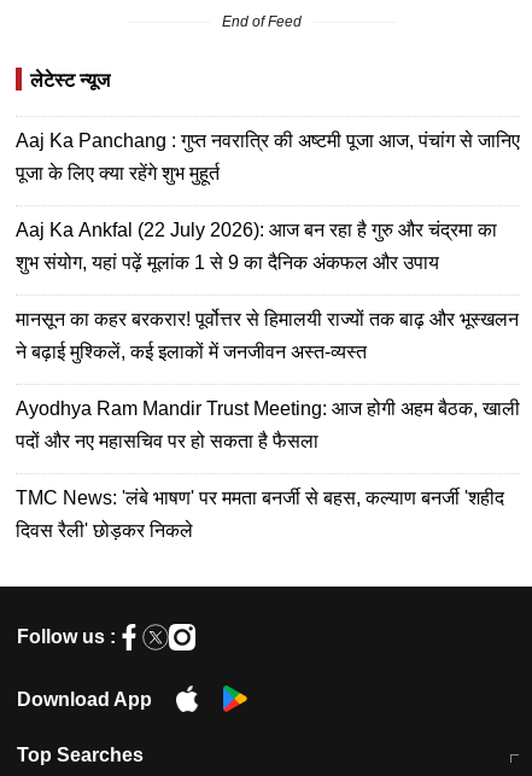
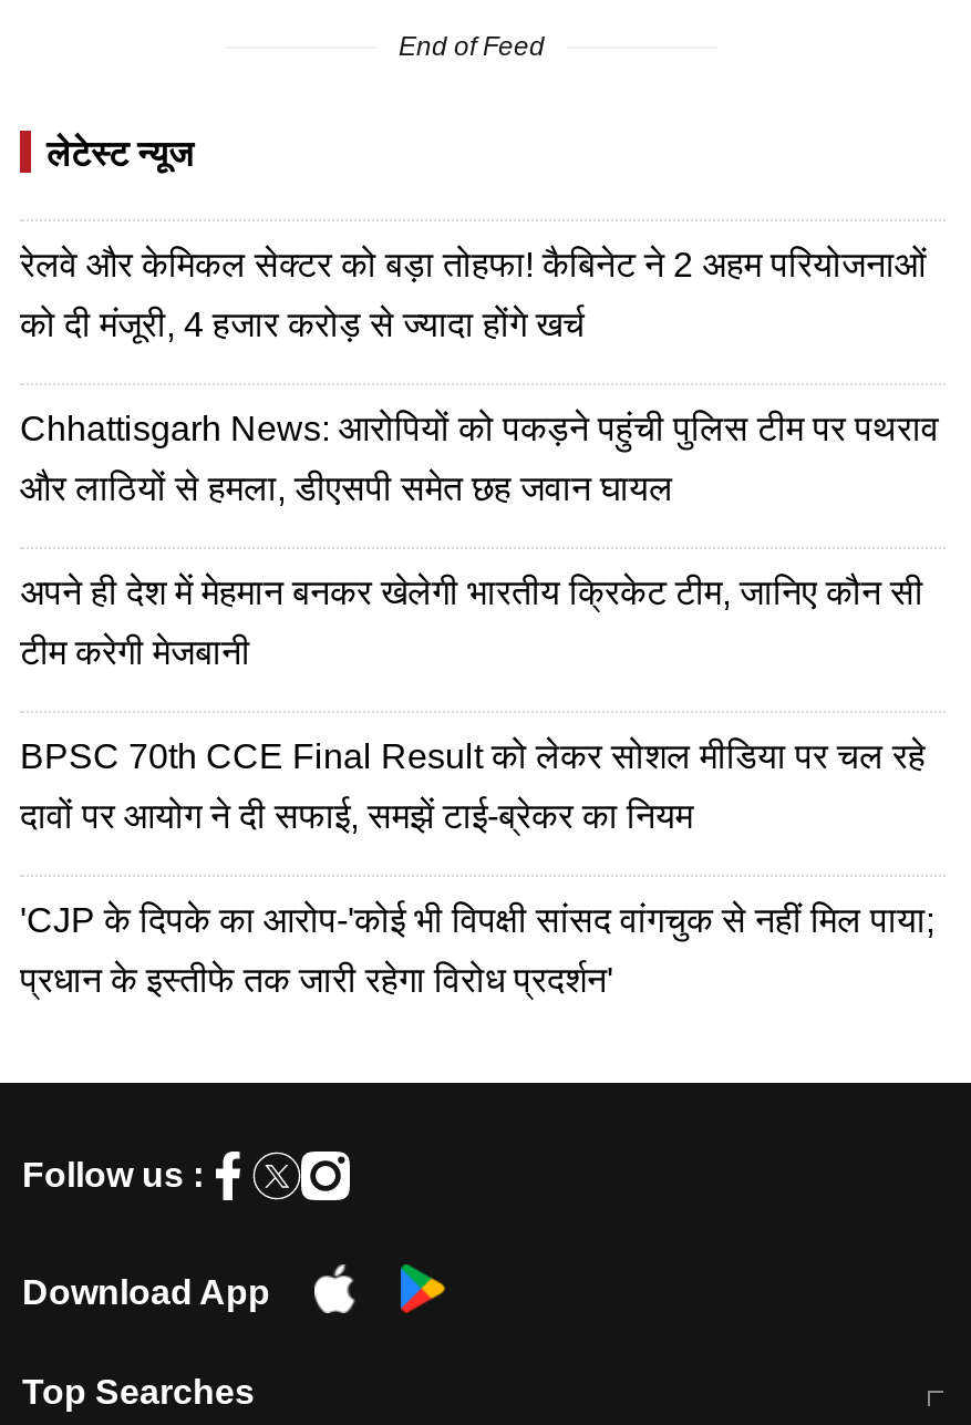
- Aaj Ka Panchang : गुप्त नवरात्रि की अष्टमी पूजा आज, पंचांग से जानिए
+ रेलवे और केमिकल सेक्टर को बड़ा तोहफा! कैबिनेट ने 2 अहम परियोजनाओं

- पूजा के लिए क्या रहेंगे शुभ मुहूर्त
+ को दी मंजूरी, 4 हजार करोड़ से ज्यादा होंगे खर्च

- Aaj Ka Ankfal (22 July 2026): आज बन रहा है गुरु और चंद्रमा का
+ Chhattisgarh News: आरोपियों को पकड़ने पहुंची पुलिस टीम पर पथराव

- शुभ संयोग, यहां पढ़ें मूलांक 1 से 9 का दैनिक अंकफल और उपाय
+ और लाठियों से हमला, डीएसपी समेत छह जवान घायल

- मानसून का कहर बरकरार! पूर्वोत्तर से हिमालयी राज्यों तक बाढ़ और भूस्खलन
+ अपने ही देश में मेहमान बनकर खेलेगी भारतीय क्रिकेट टीम, जानिए कौन सी

- ने बढ़ाई मुश्किलें, कई इलाकों में जनजीवन अस्त-व्यस्त
+ टीम करेगी मेजबानी

- Ayodhya Ram Mandir Trust Meeting: आज होगी अहम बैठक, खाली
+ BPSC 70th CCE Final Result को लेकर सोशल मीडिया पर चल रहे

- पदों और नए महासचिव पर हो सकता है फैसला
+ दावों पर आयोग ने दी सफाई, समझें टाई-ब्रेकर का नियम

- TMC News: 'लंबे भाषण' पर ममता बनर्जी से बहस, कल्याण बनर्जी 'शहीद
+ 'CJP के दिपके का आरोप-'कोई भी विपक्षी सांसद वांगचुक से नहीं मिल पाया;

- दिवस रैली' छोड़कर निकले
+ प्रधान के इस्तीफे तक जारी रहेगा विरोध प्रदर्शन'
